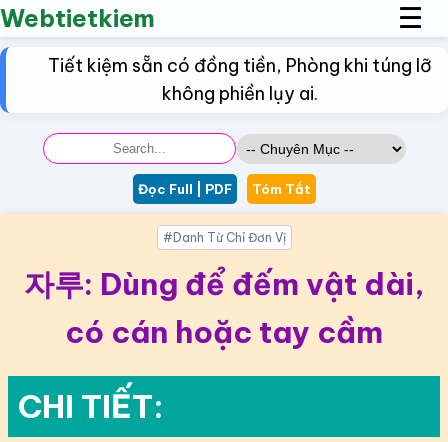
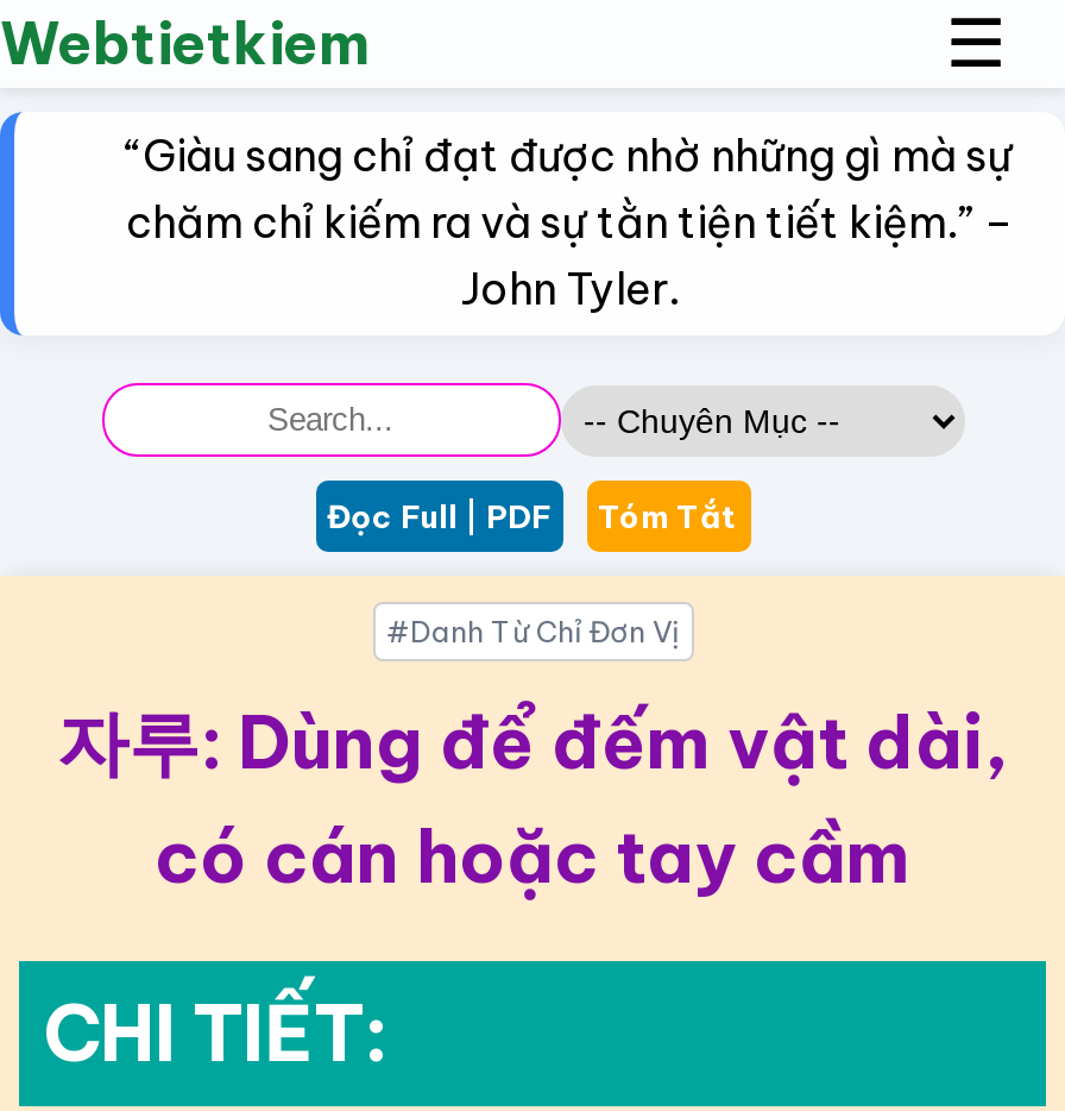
- Tiết kiệm sẵn có đồng tiền, Phòng khi túng lỡ
- không phiền lụy ai.
+ “Giàu sang chỉ đạt được nhờ những gì mà sự
+ chăm chỉ kiếm ra và sự tằn tiện tiết kiệm.” –
+ John Tyler.
